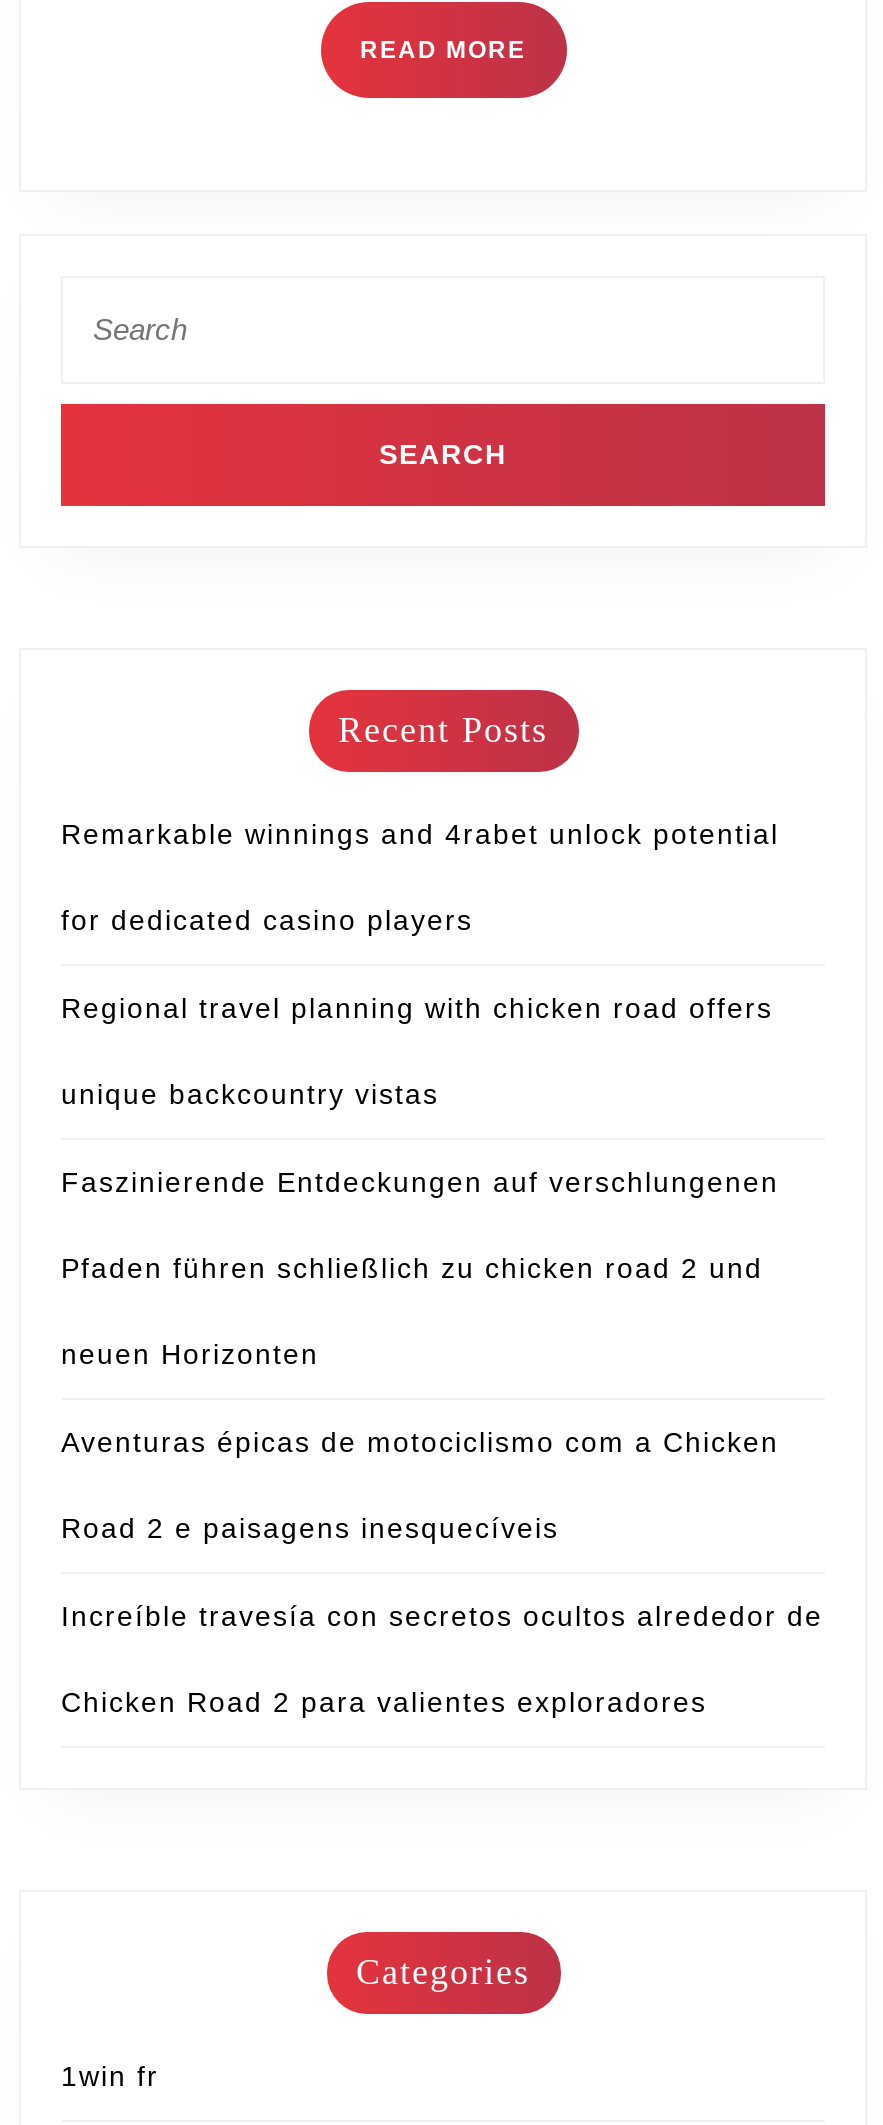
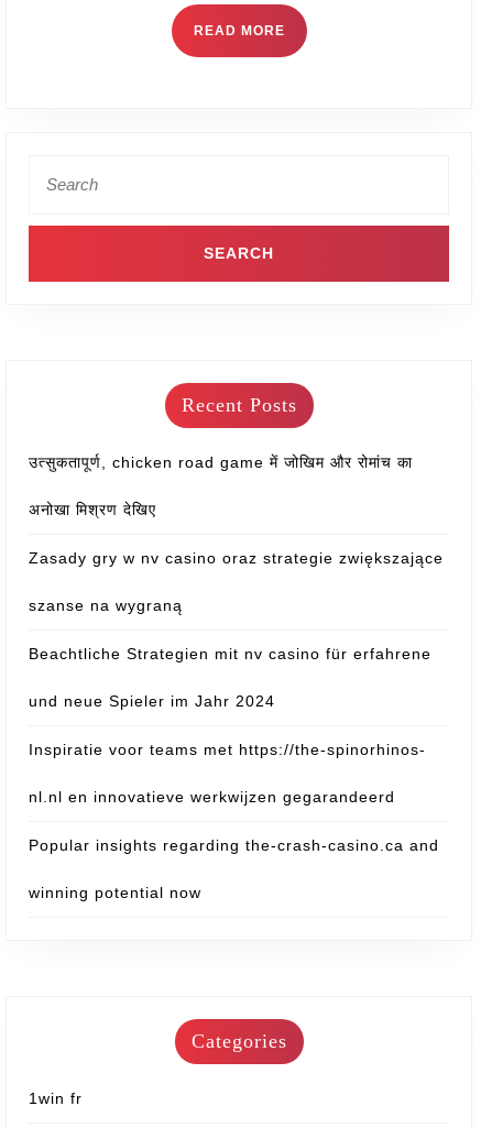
- Remarkable winnings and 4rabet unlock potential
- for dedicated casino players
- Regional travel planning with chicken road offers
- unique backcountry vistas
- Faszinierende Entdeckungen auf verschlungenen
- Pfaden führen schließlich zu chicken road 2 und
- neuen Horizonten
- Aventuras épicas de motociclismo com a Chicken
- Road 2 e paisagens inesquecíveis
- Increíble travesía con secretos ocultos alrededor de
- Chicken Road 2 para valientes exploradores
+ उत्सुकतापूर्ण, chicken road game में जोखिम और रोमांच का
+ अनोखा मिश्रण देखिए
+ Zasady gry w nv casino oraz strategie zwiększające
+ szanse na wygraną
+ Beachtliche Strategien mit nv casino für erfahrene
+ und neue Spieler im Jahr 2024
+ Inspiratie voor teams met https://the-spinorhinos-
+ nl.nl en innovatieve werkwijzen gegarandeerd
+ Popular insights regarding the-crash-casino.ca and
+ winning potential now
